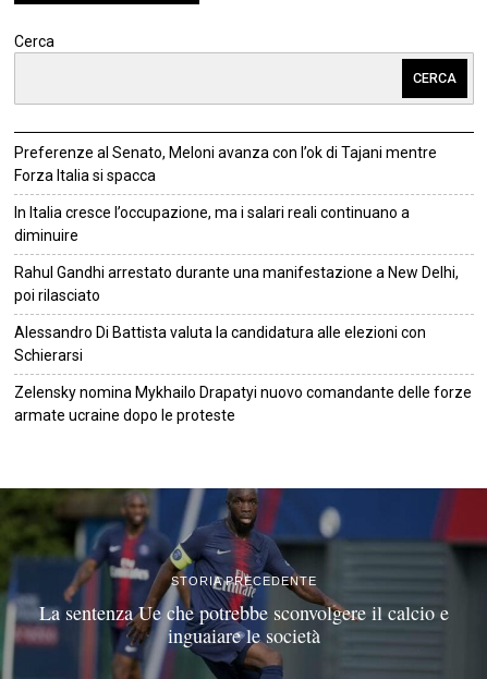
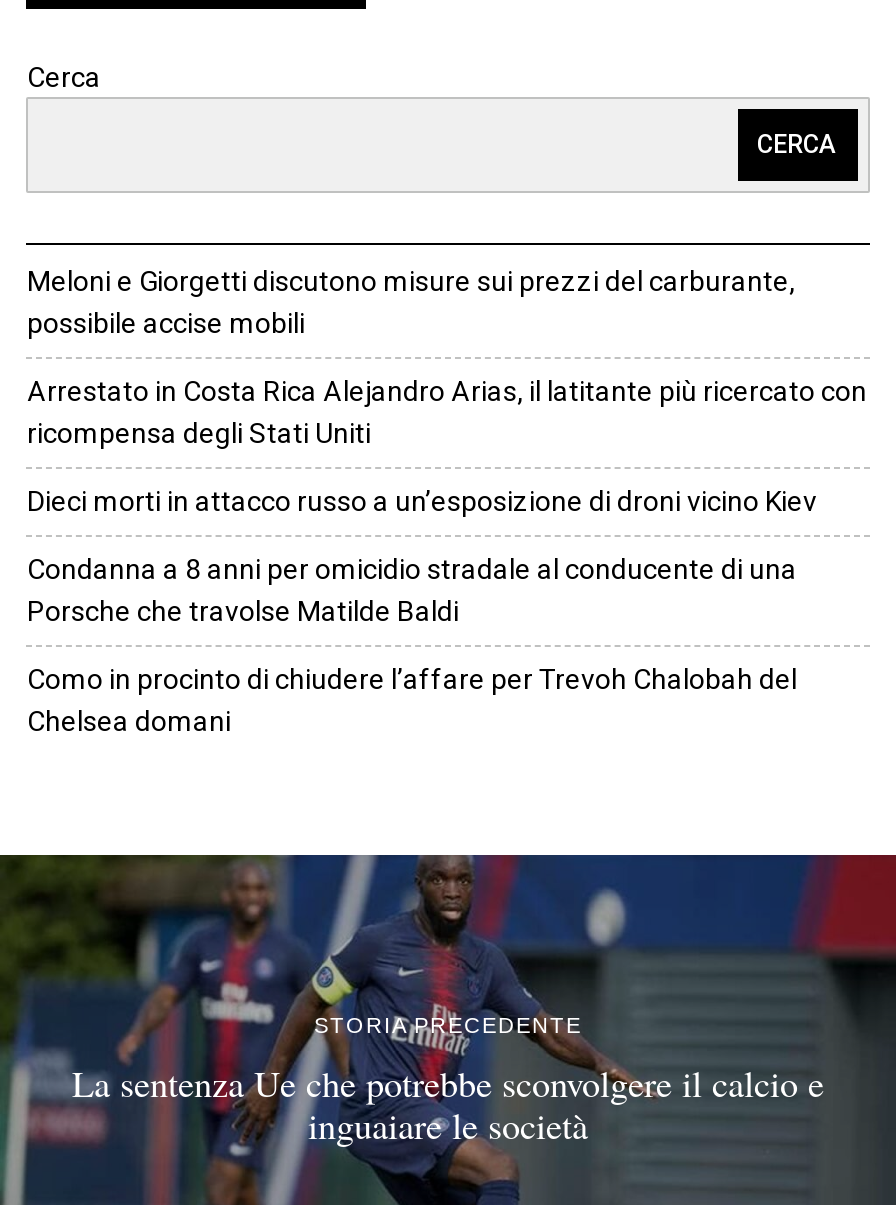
- Preferenze al Senato, Meloni avanza con l’ok di Tajani mentre
- Forza Italia si spacca
+ Meloni e Giorgetti discutono misure sui prezzi del carburante,
+ possibile accise mobili

- In Italia cresce l’occupazione, ma i salari reali continuano a
- diminuire
+ Arrestato in Costa Rica Alejandro Arias, il latitante più ricercato con
+ ricompensa degli Stati Uniti

- Rahul Gandhi arrestato durante una manifestazione a New Delhi,
- poi rilasciato
+ Dieci morti in attacco russo a un’esposizione di droni vicino Kiev

- Alessandro Di Battista valuta la candidatura alle elezioni con
- Schierarsi
+ Condanna a 8 anni per omicidio stradale al conducente di una
+ Porsche che travolse Matilde Baldi

- Zelensky nomina Mykhailo Drapatyi nuovo comandante delle forze
- armate ucraine dopo le proteste
+ Como in procinto di chiudere l’affare per Trevoh Chalobah del
+ Chelsea domani
